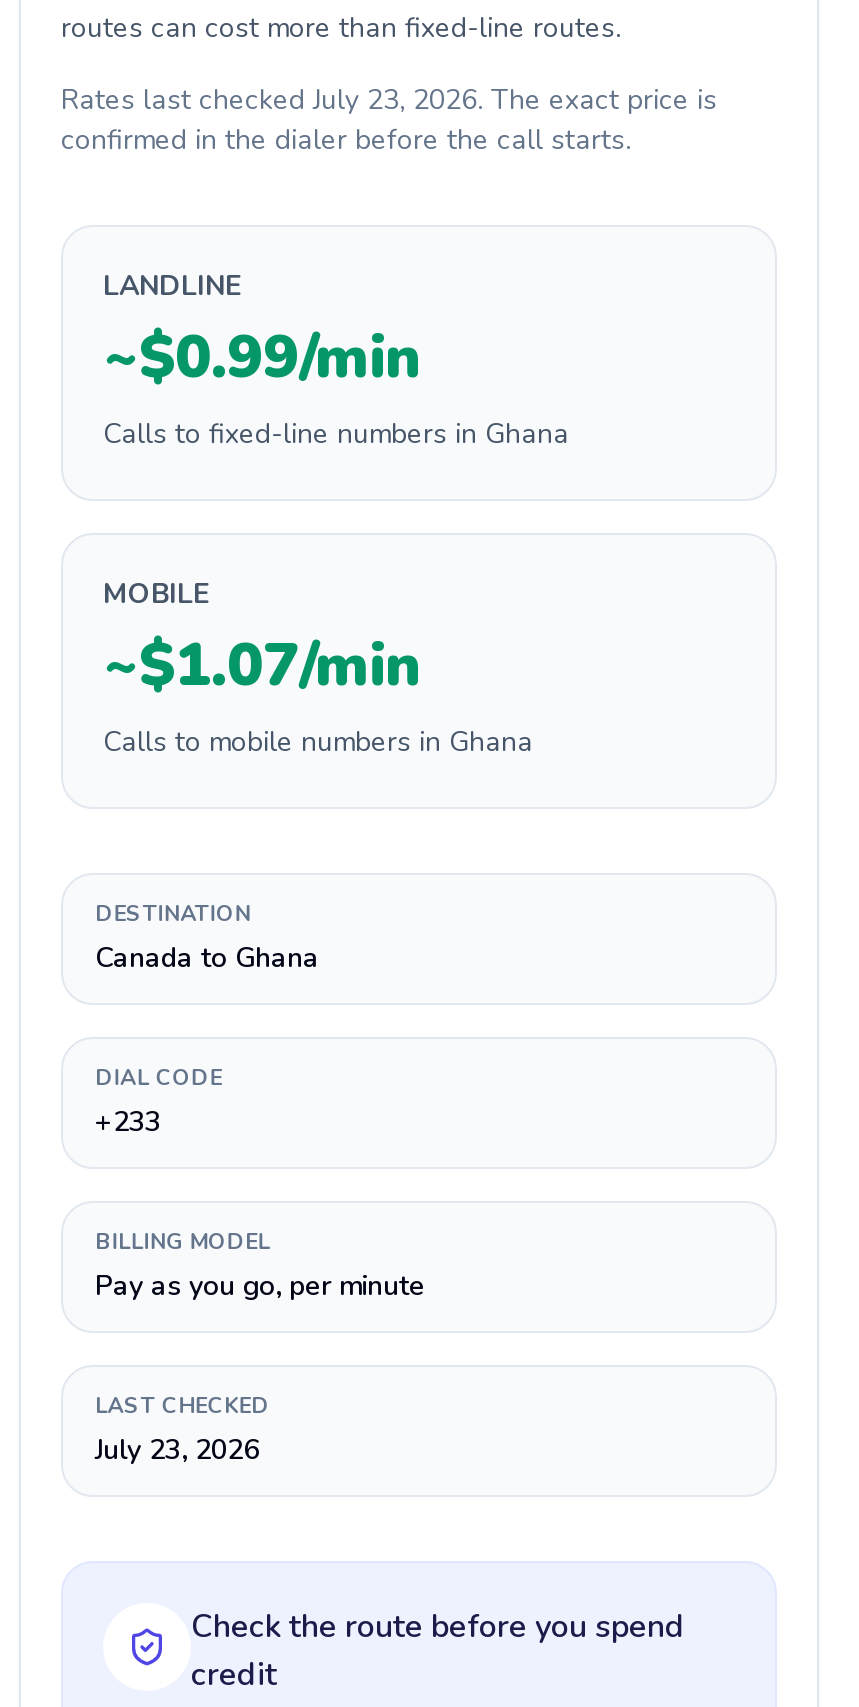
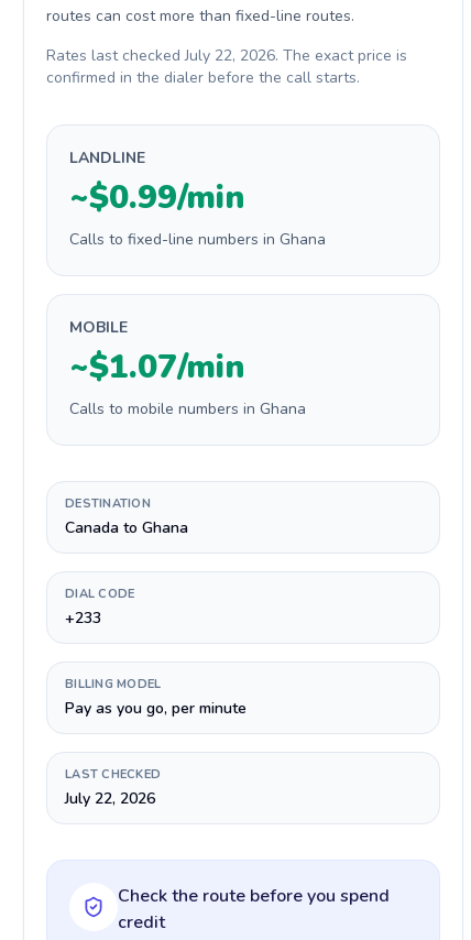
- Rates last checked July 23, 2026. The exact price is
+ Rates last checked July 22, 2026. The exact price is

- July 23, 2026
+ July 22, 2026
